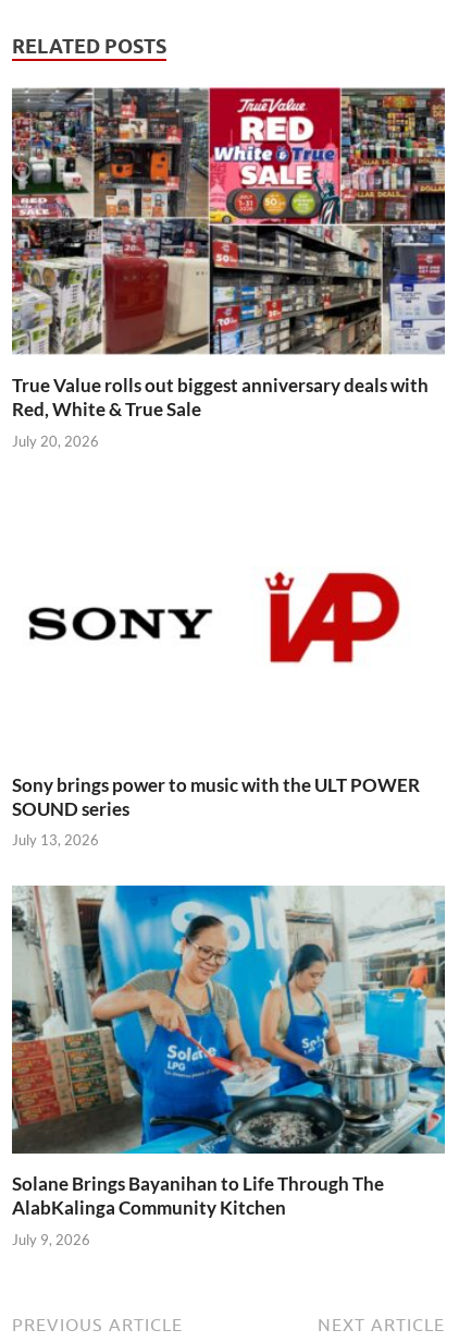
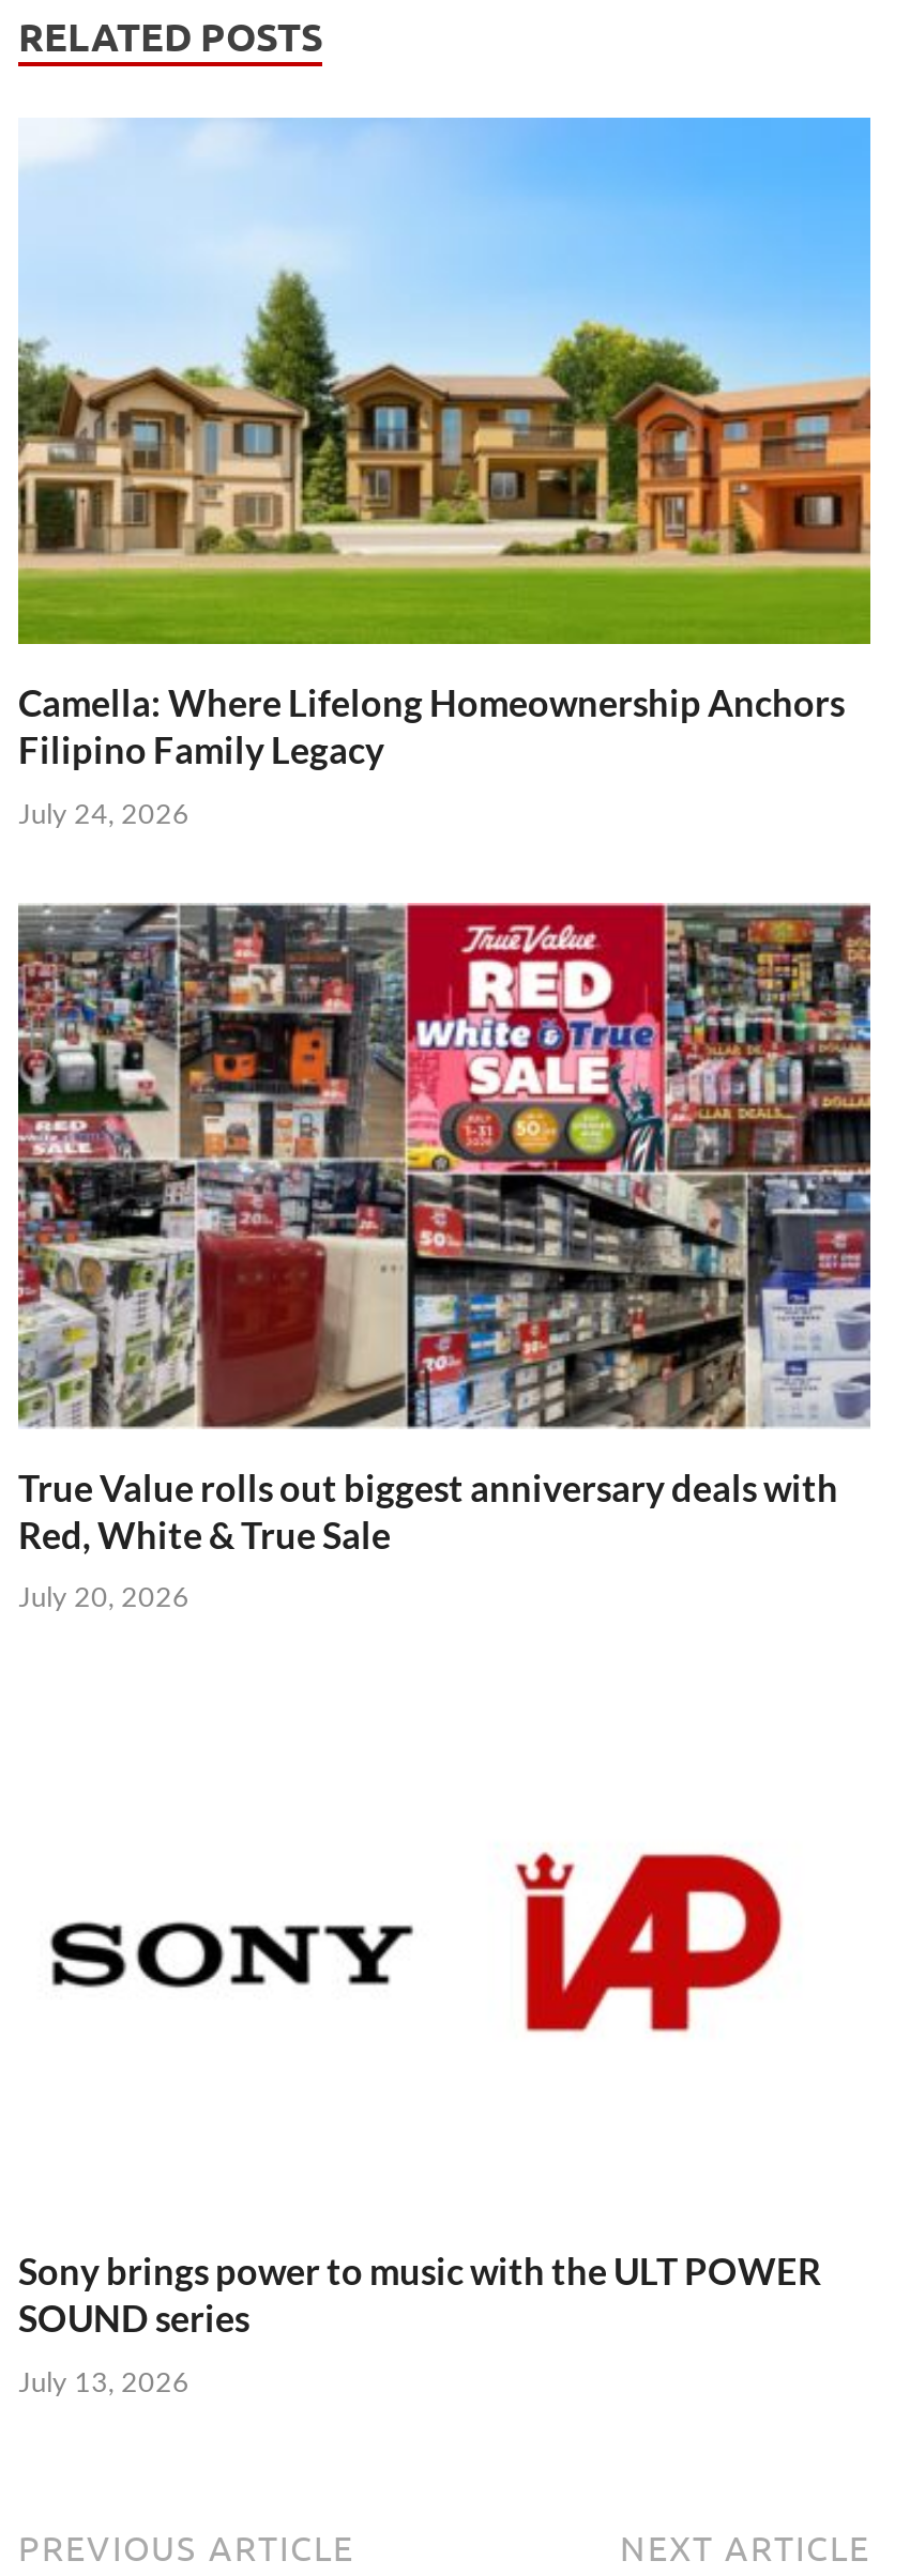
+ [image]
+ Camella: Where Lifelong Homeownership Anchors
+ Filipino Family Legacy
+ July 24, 2026

moved down: [image] | True Value rolls out biggest anniversary deals with | Red, White & True Sale | July 20, 2026 | Sony brings power to music with the ULT POWER | SOUND series | July 13, 2026

- [image]
- Solane Brings Bayanihan to Life Through The
- AlabKalinga Community Kitchen
- July 9, 2026
